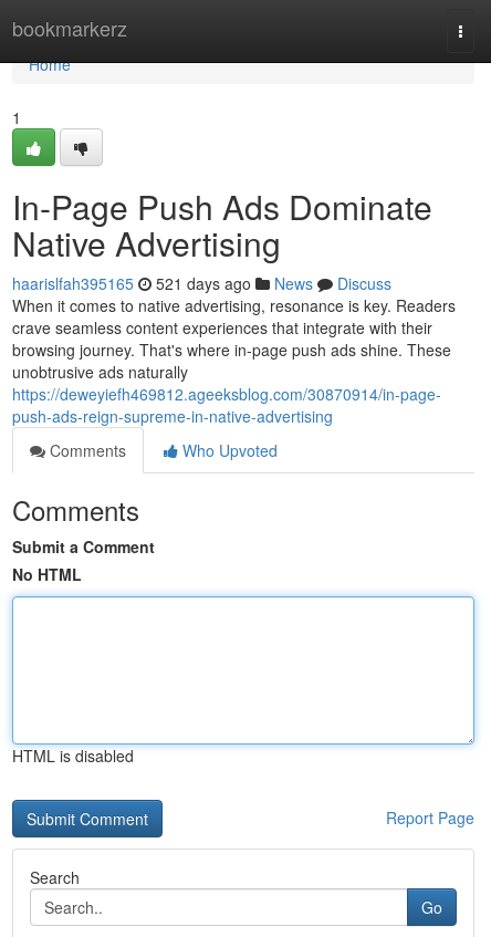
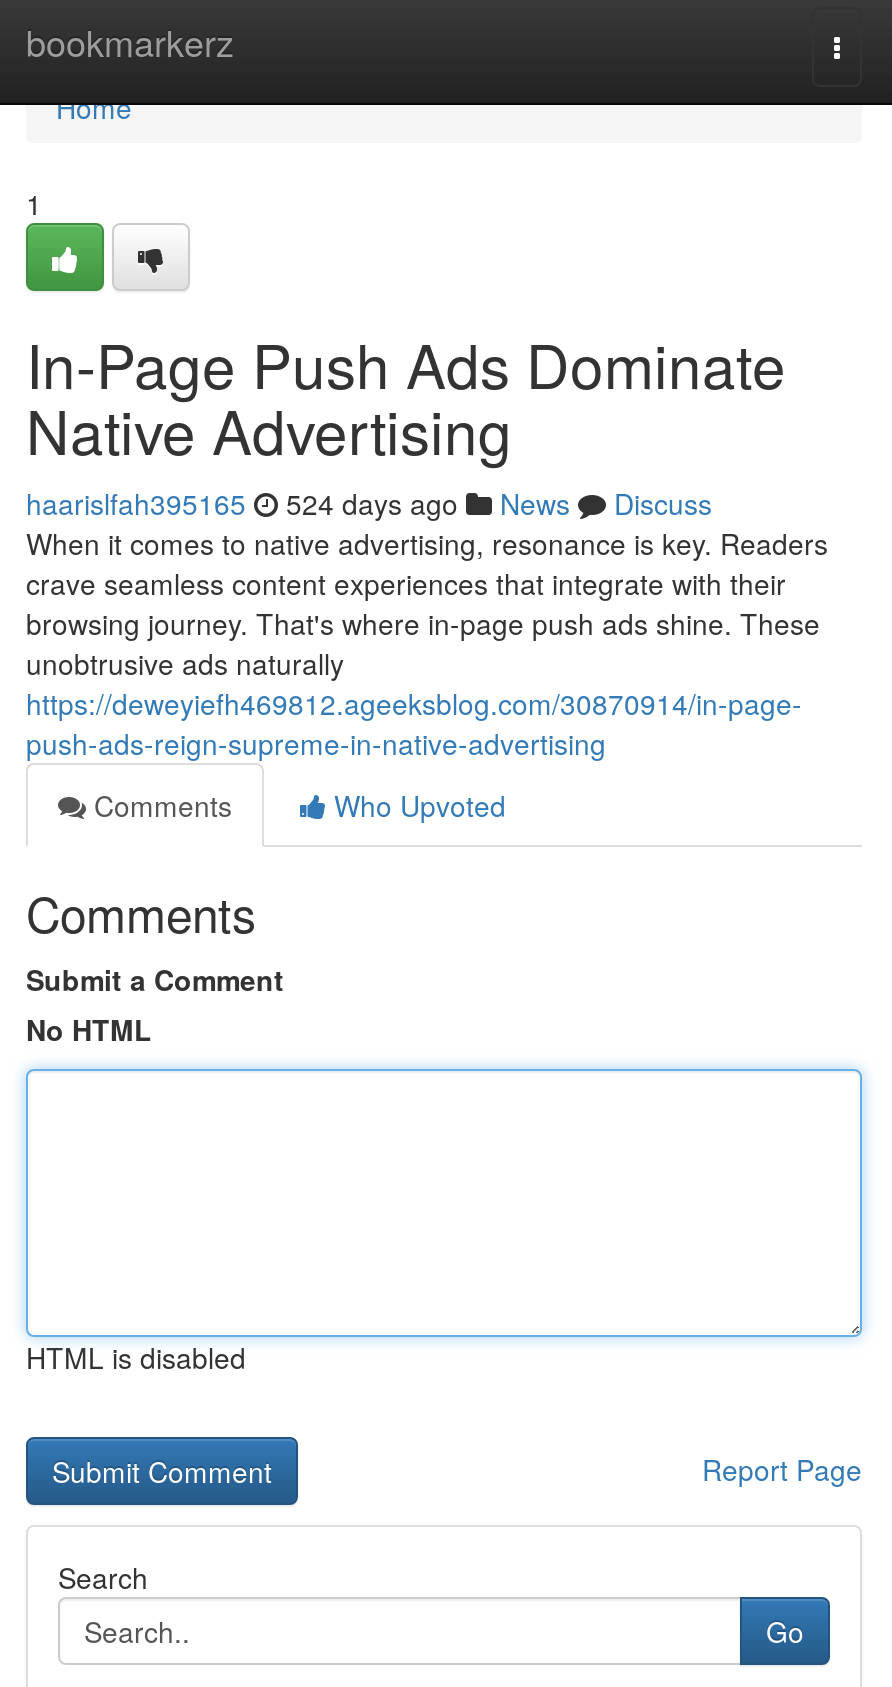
- haarislfah395165 521 days ago News Discuss
+ haarislfah395165 524 days ago News Discuss
